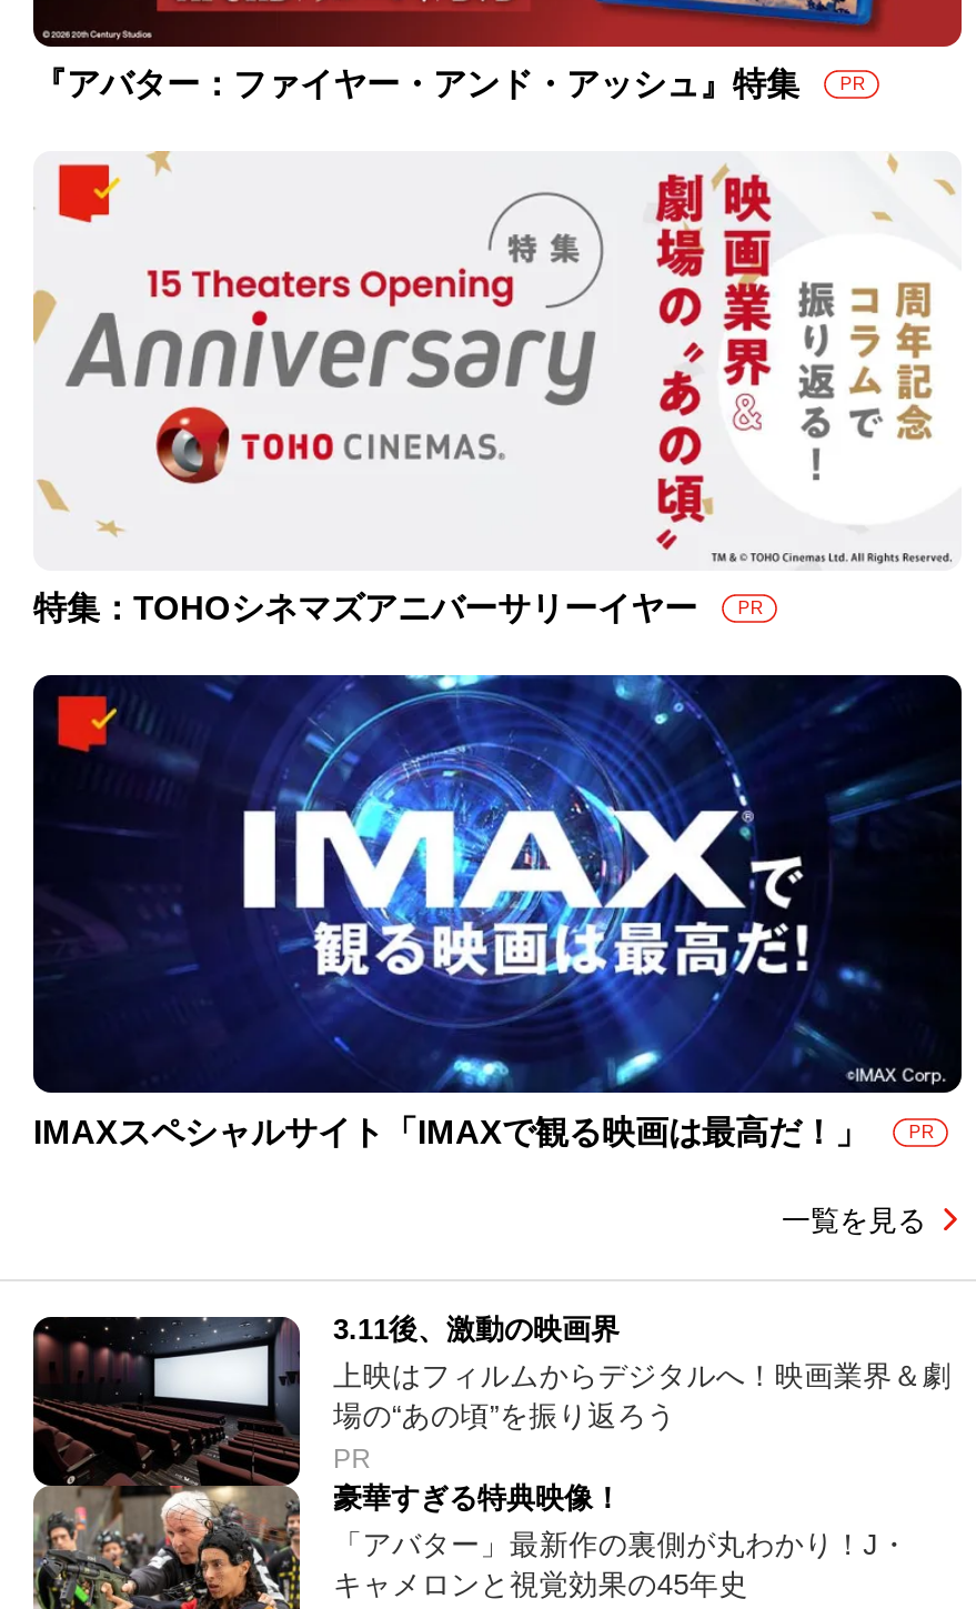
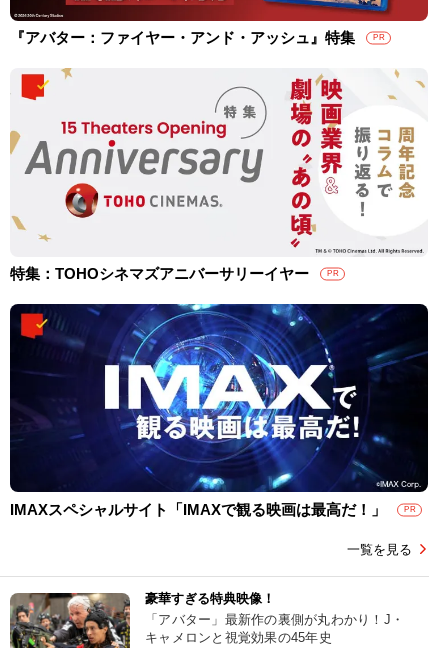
- [image]
- 3.11後、激動の映画界
- 上映はフィルムからデジタルへ！映画業界＆劇
- 場の“あの頃”を振り返ろう
- PR
